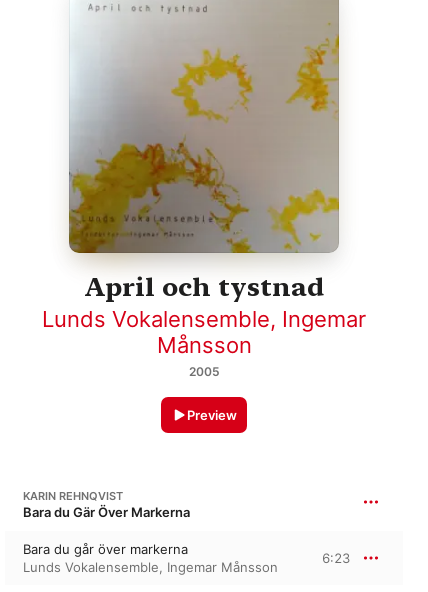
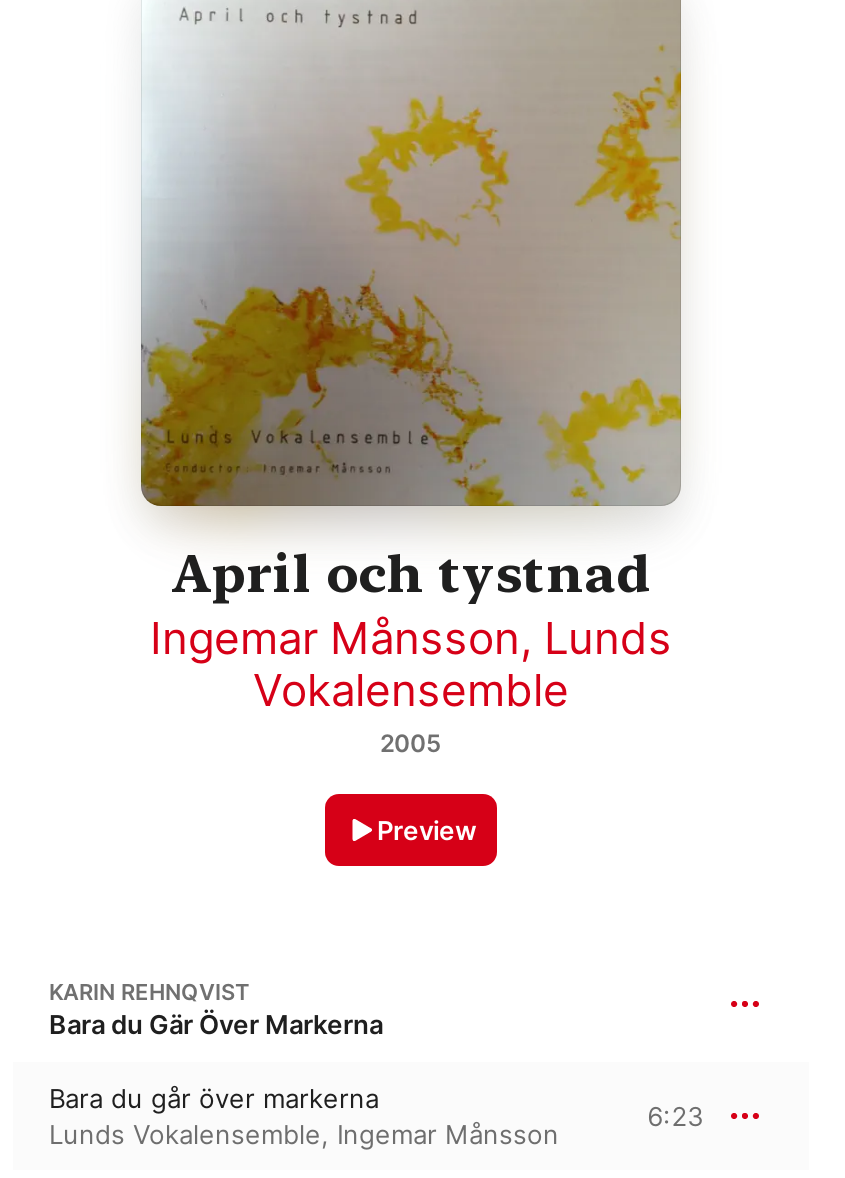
- Lunds Vokalensemble, Ingemar
- Månsson
+ Ingemar Månsson, Lunds
+ Vokalensemble
